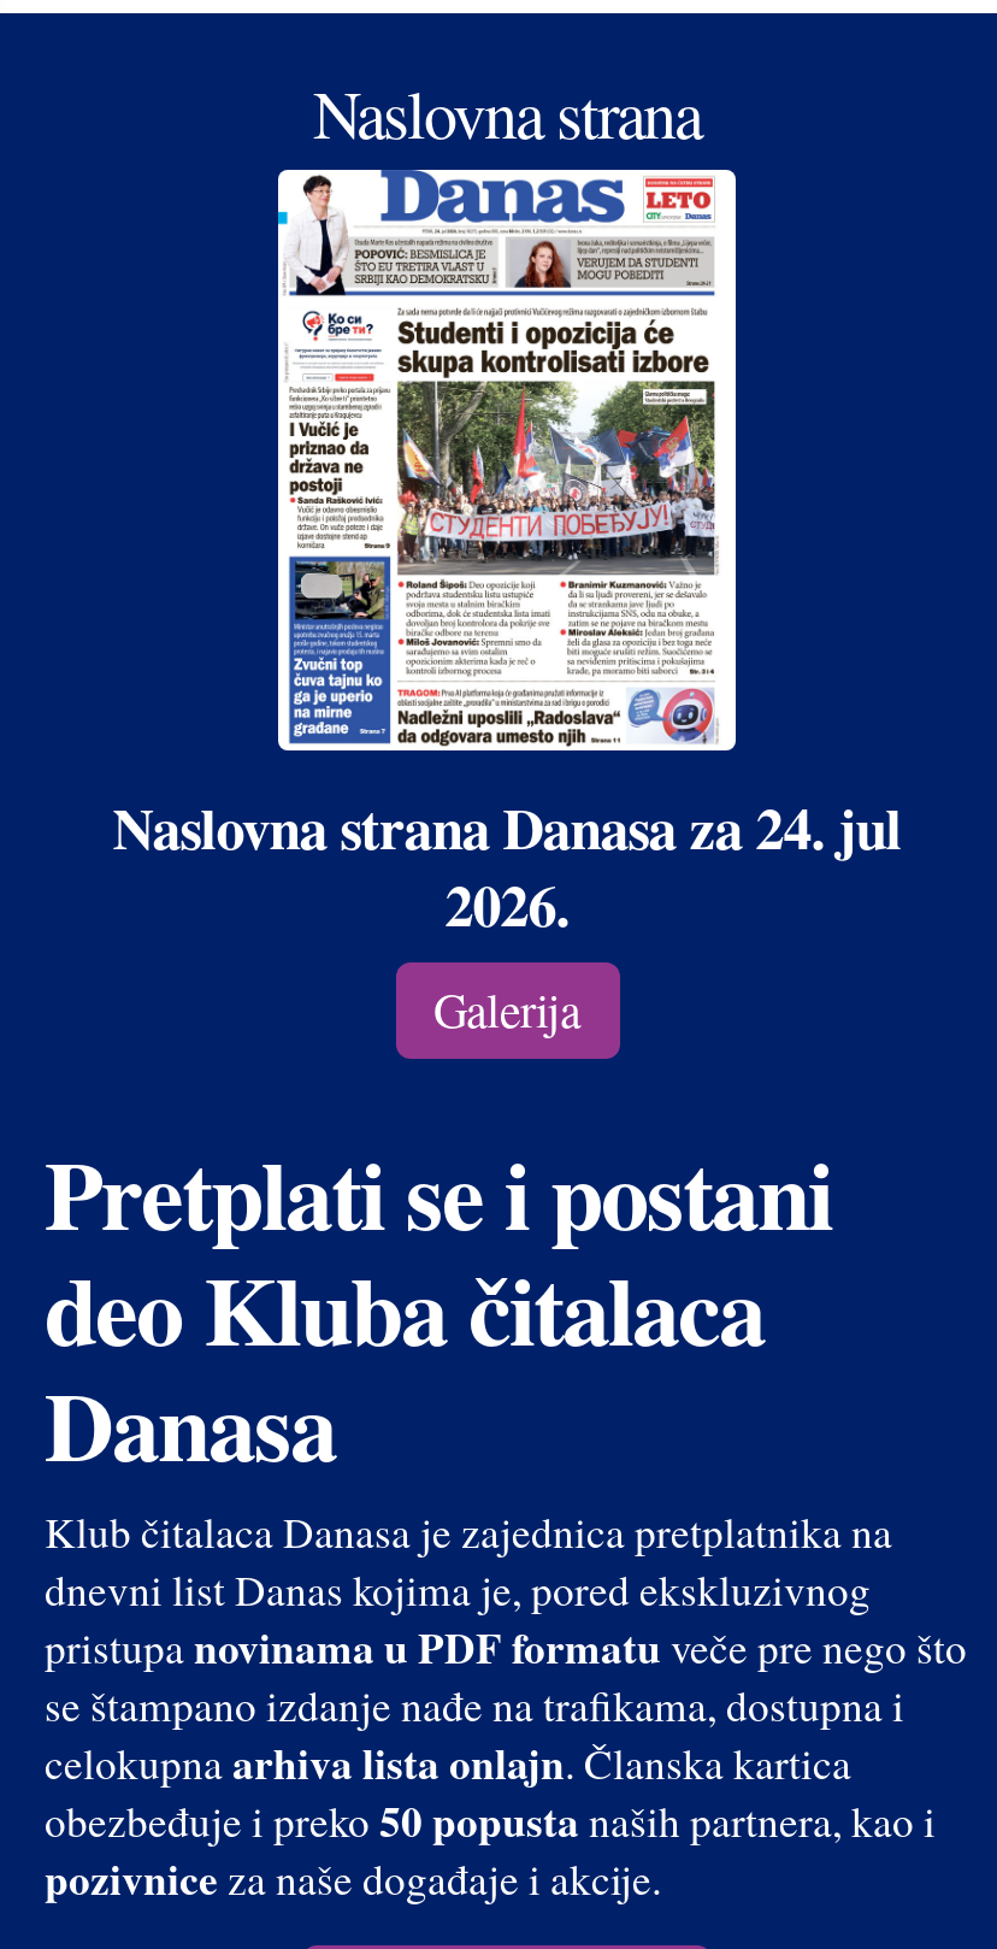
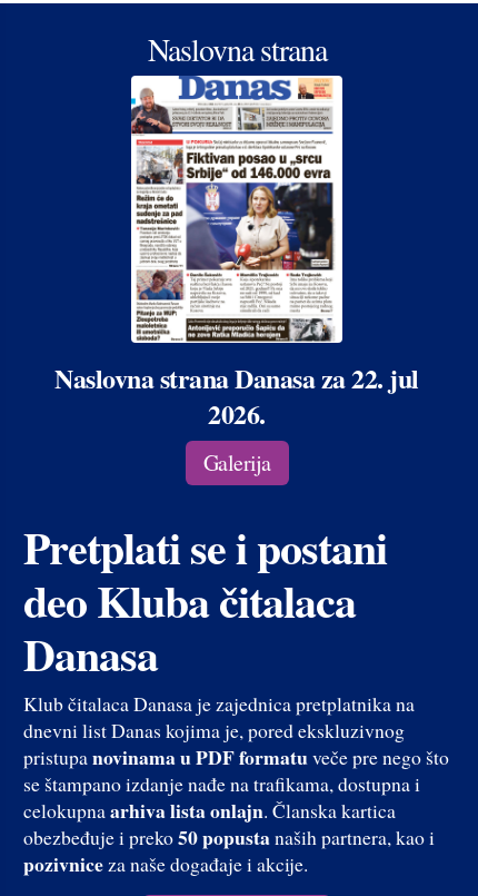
- [image]
- Naslovna strana Danasa za 24. jul
+ [image]
+ Naslovna strana Danasa za 22. jul
